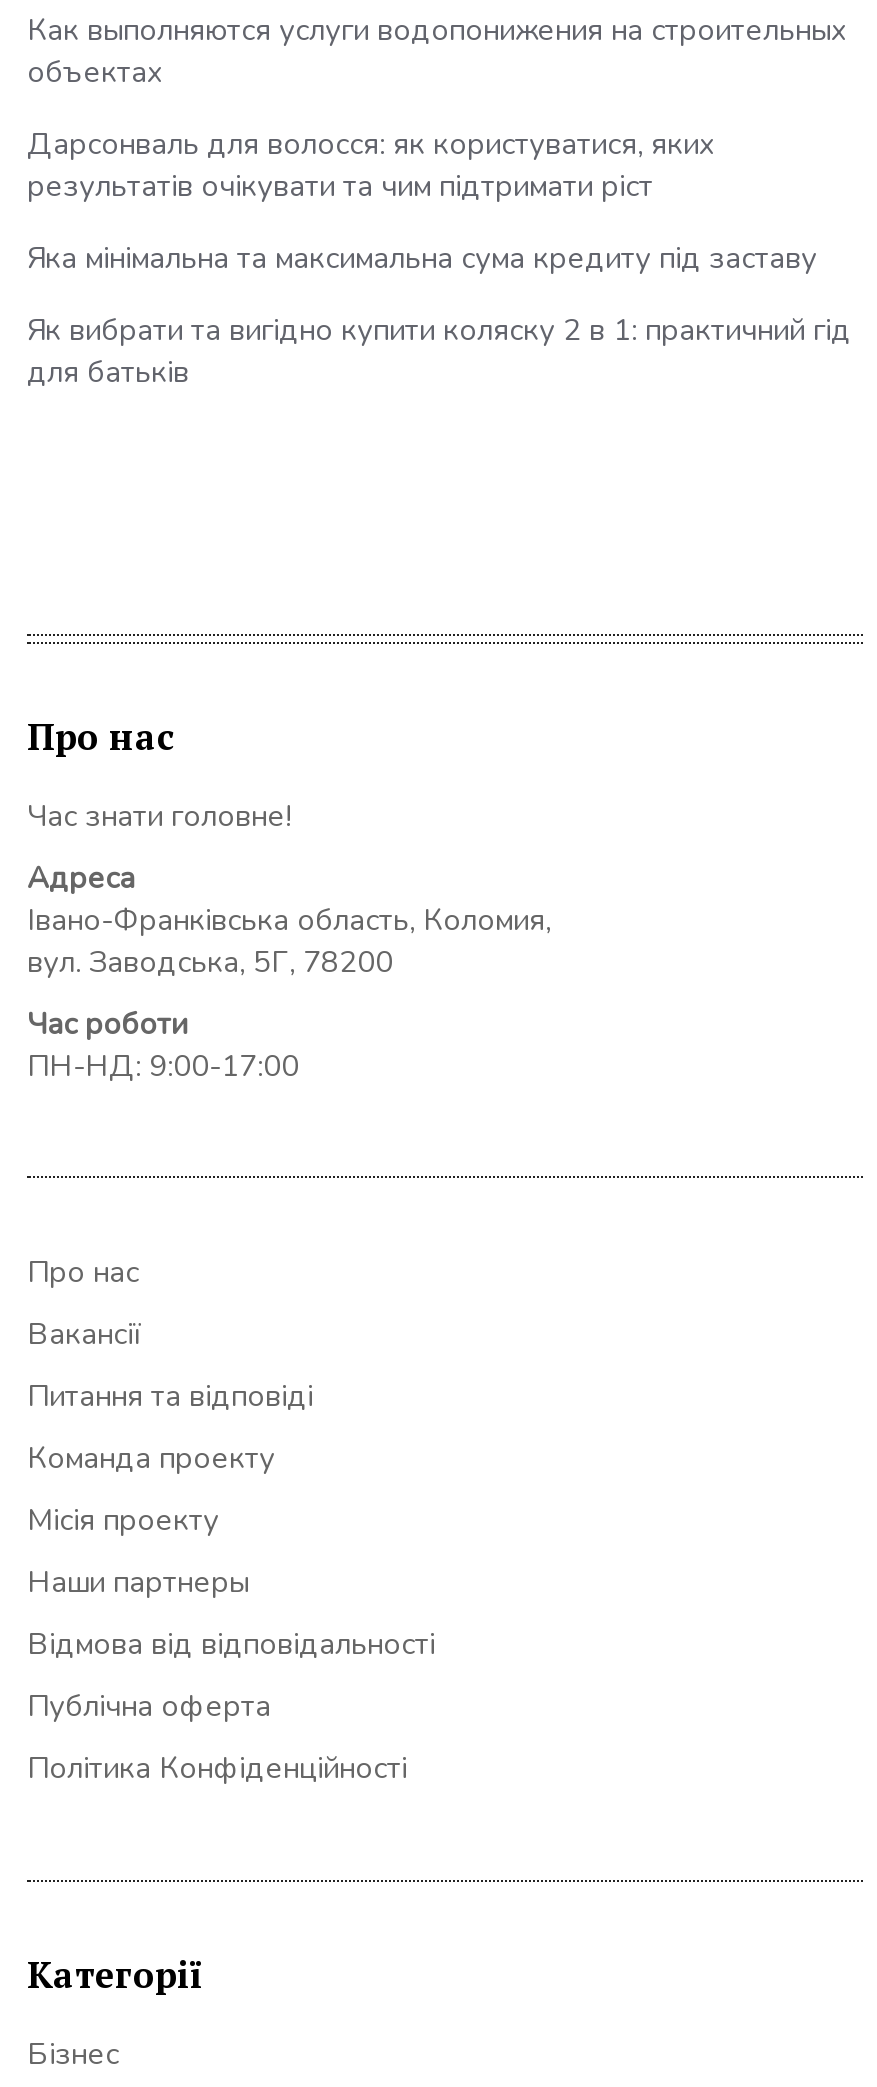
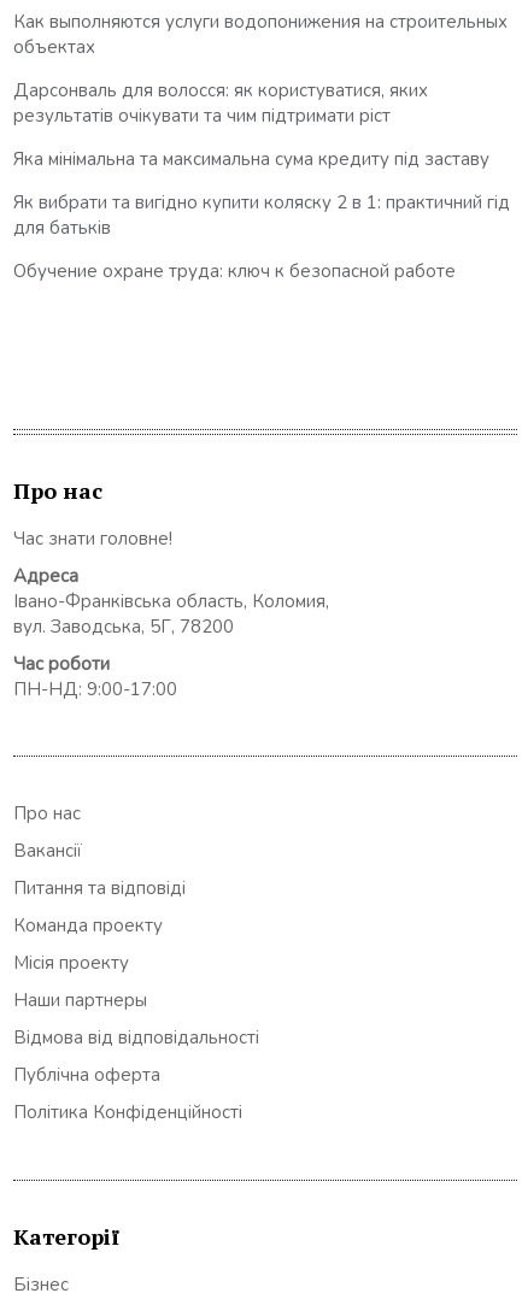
+ Обучение охране труда: ключ к безопасной работе
